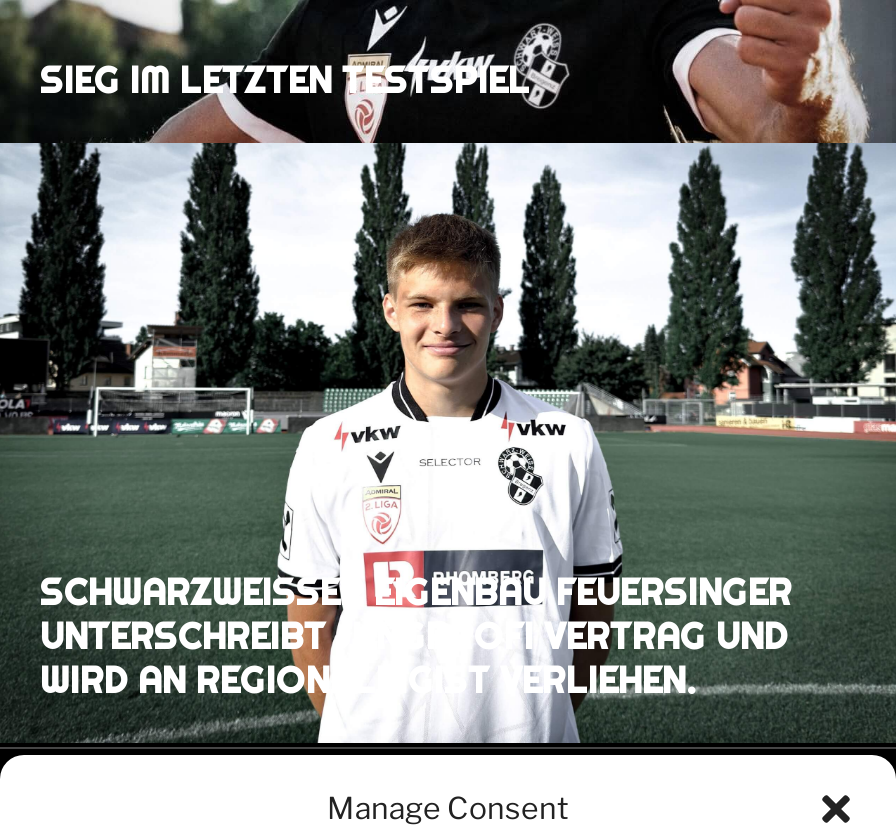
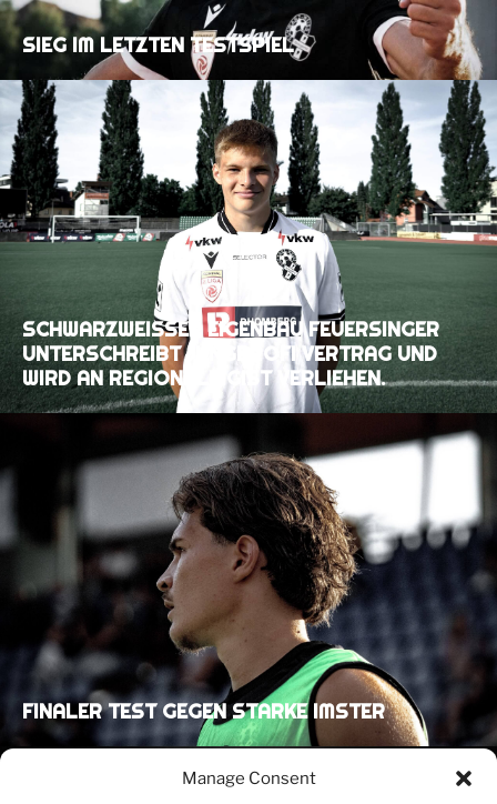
+ [image]
+ FINALER TEST GEGEN STARKE IMSTER
